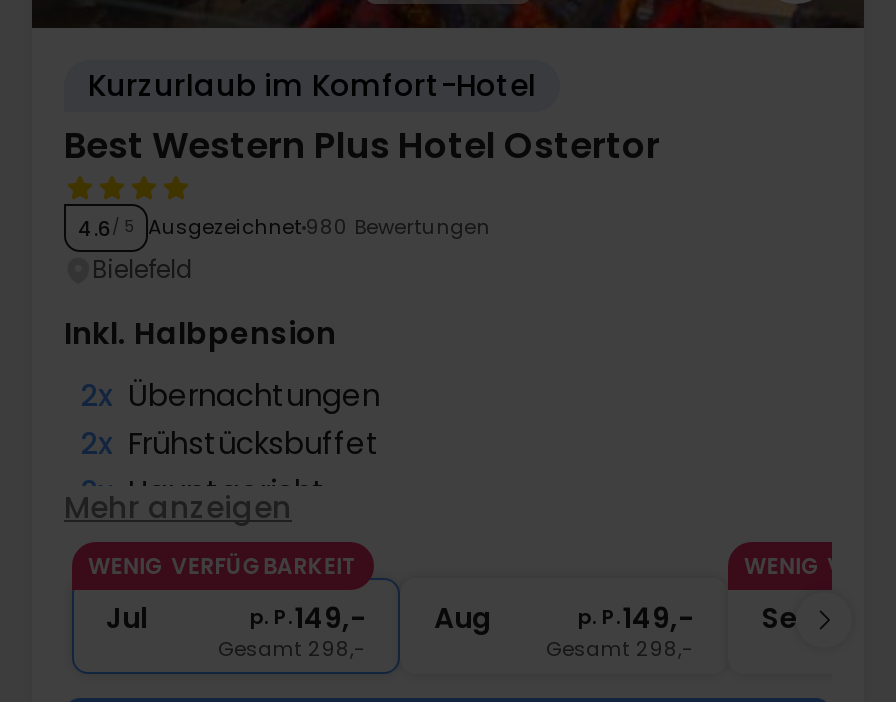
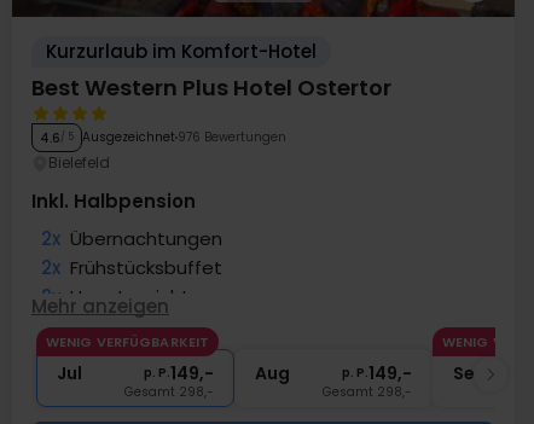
- 4.6/ 5 Ausgezeichnet 980 Bewertungen
+ 4.6/ 5 Ausgezeichnet 976 Bewertungen
